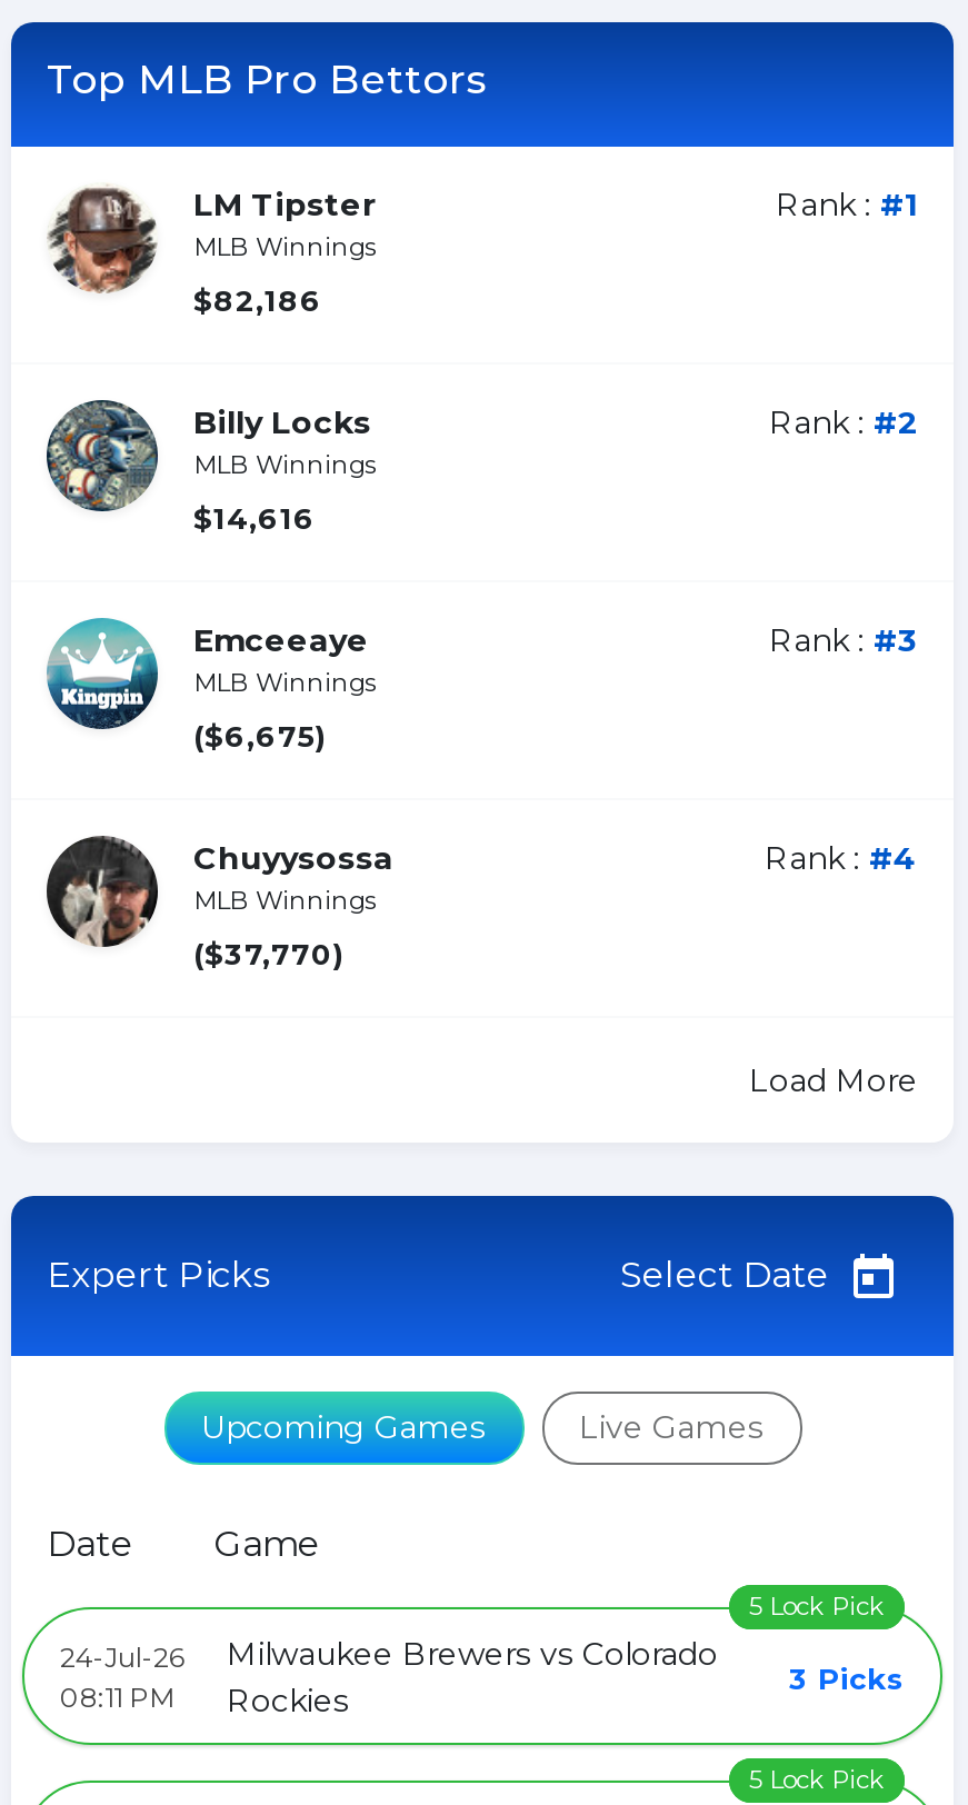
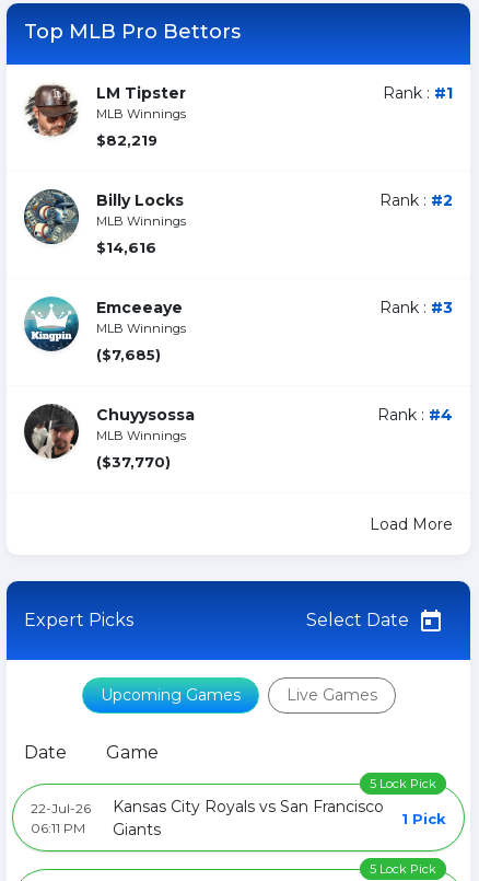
- $82,186
+ $82,219

- ($6,675)
+ ($7,685)

- 24-Jul-26
- 08:11 PM
+ 22-Jul-26
+ 06:11 PM

- Milwaukee Brewers vs Colorado
- Rockies
+ Kansas City Royals vs San Francisco
+ Giants

- 3 Picks
+ 1 Pick
